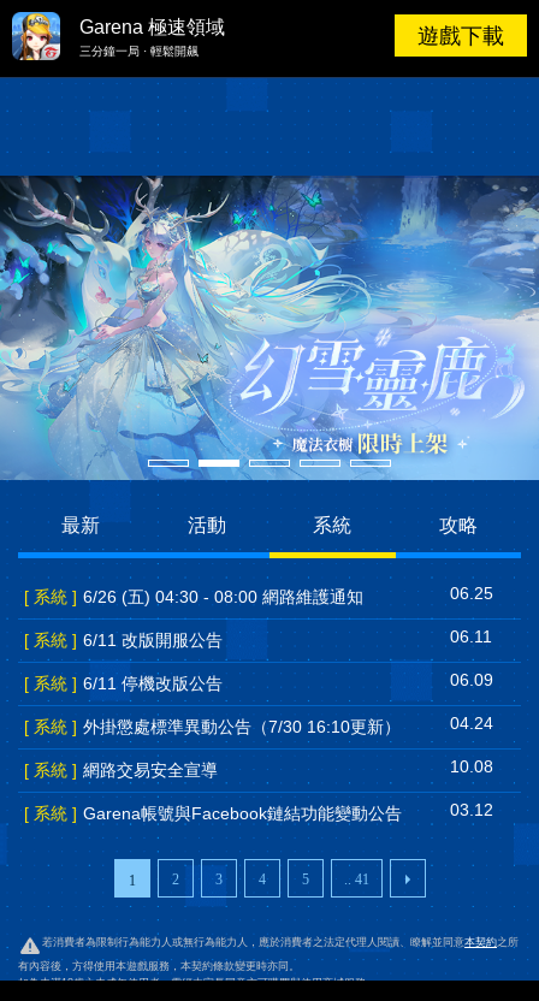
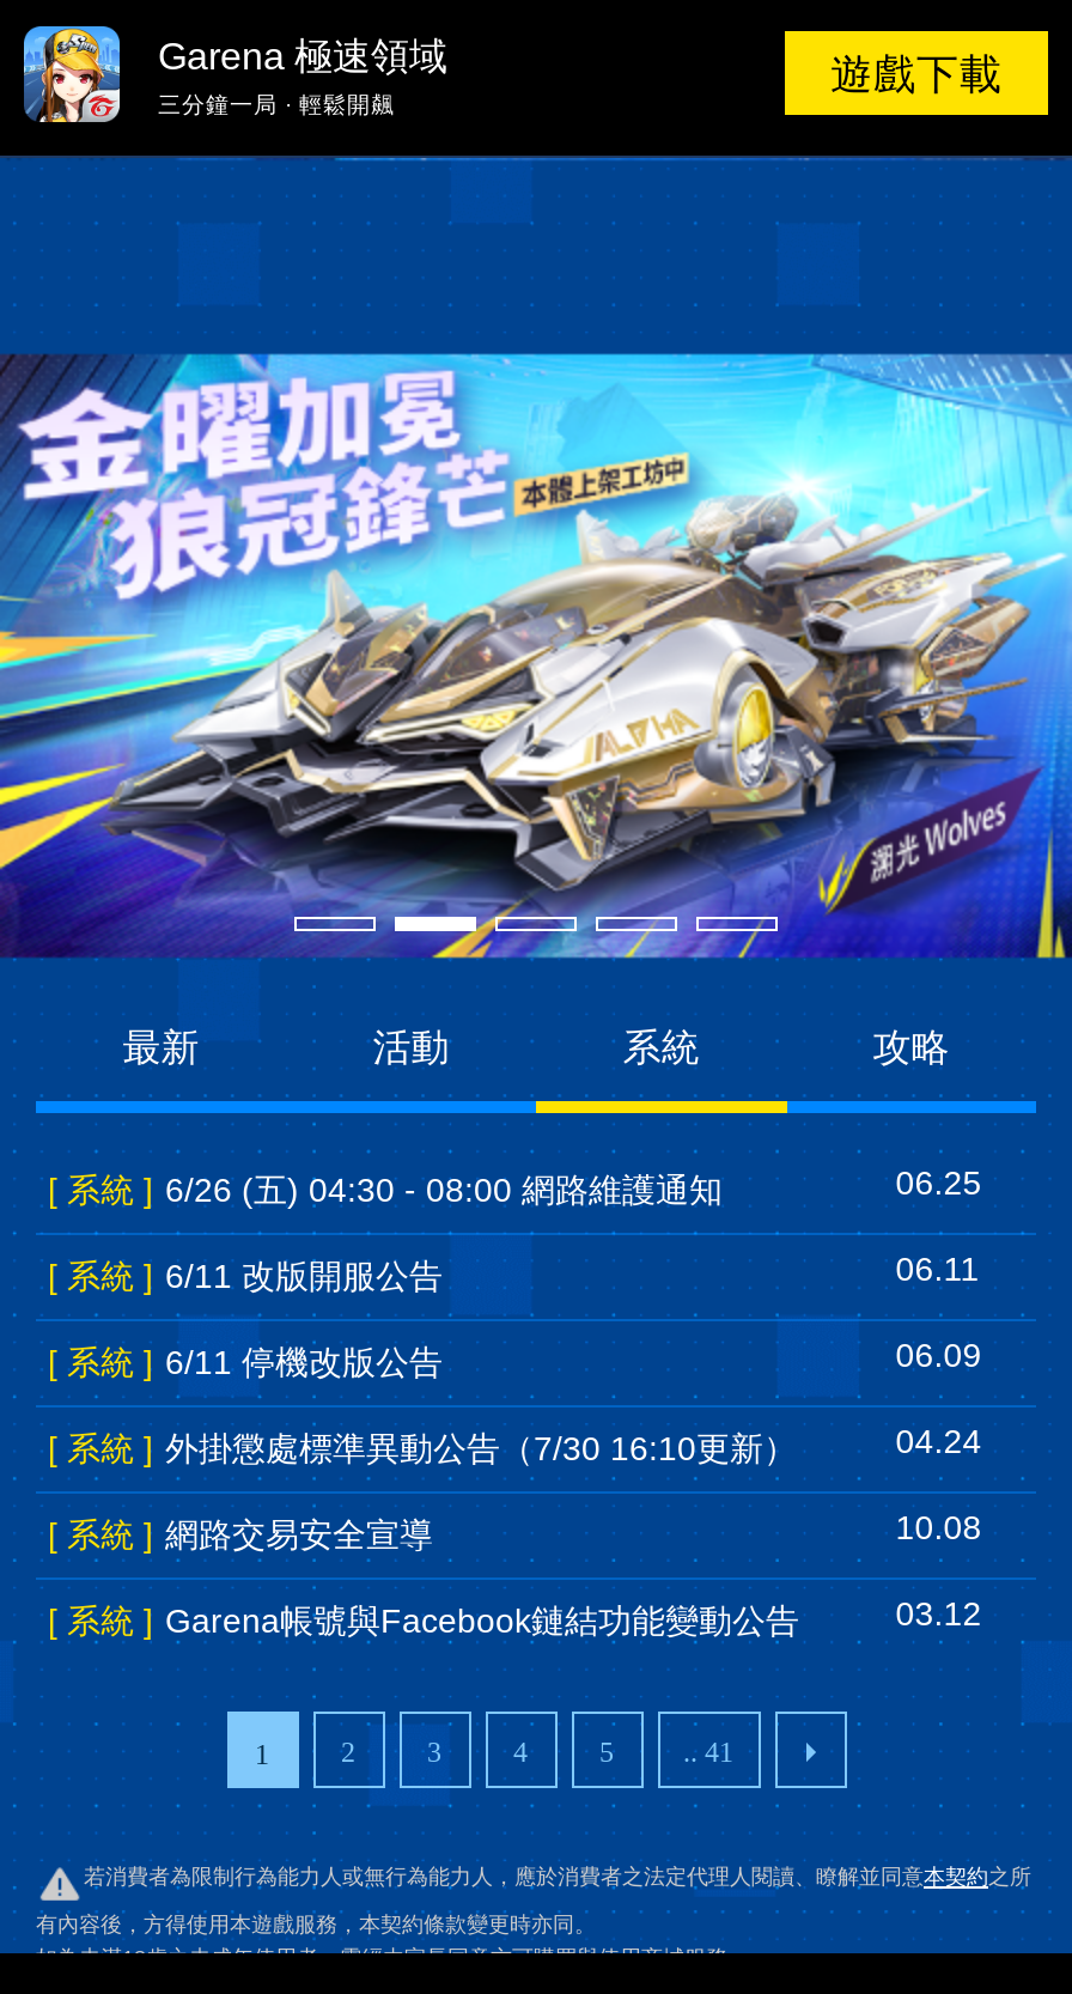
- [image]
+ [image]
